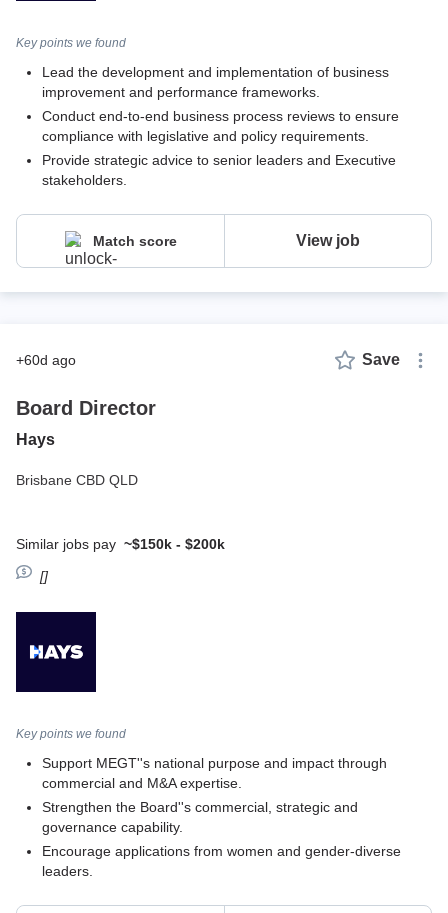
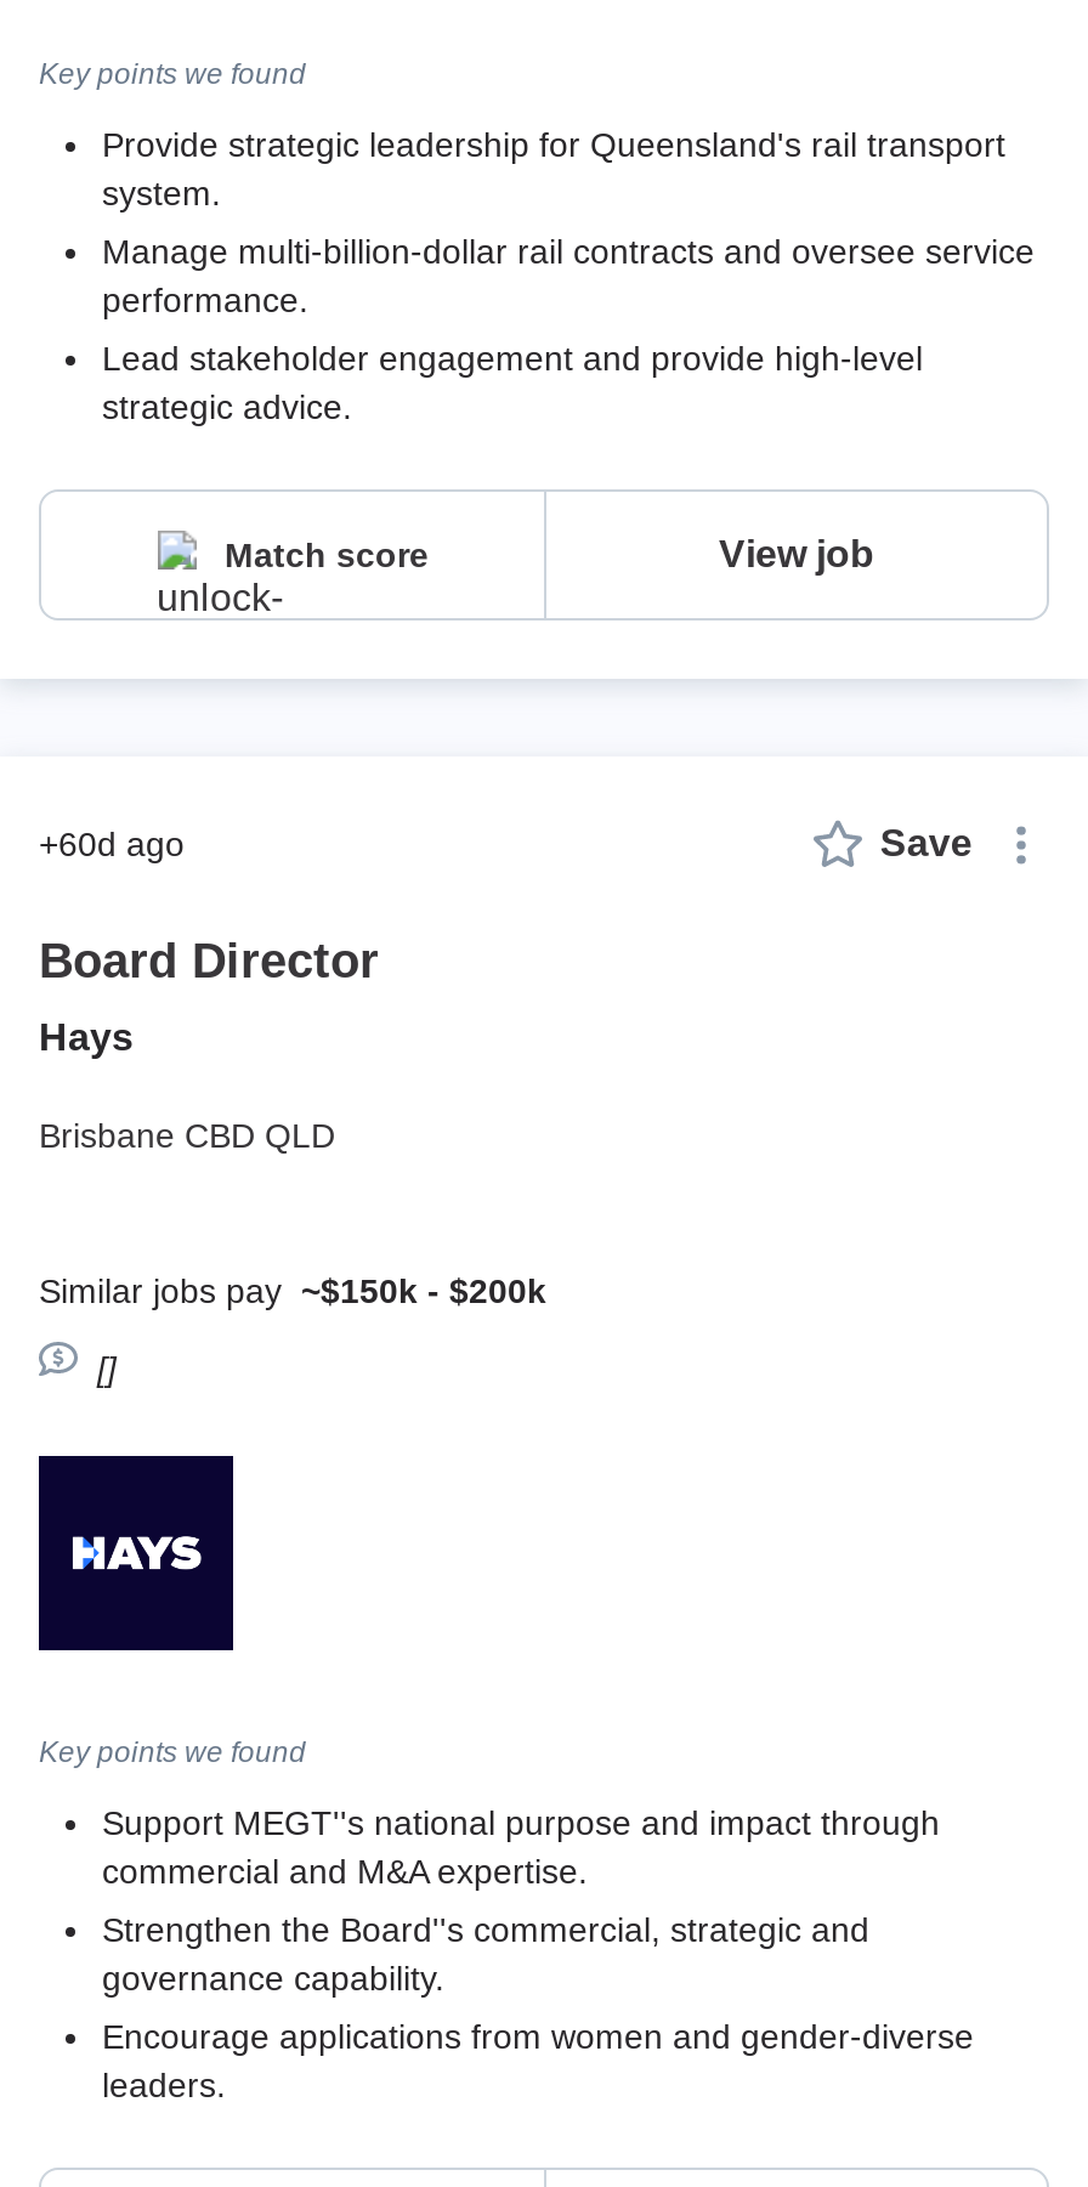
- Lead the development and implementation of business
- improvement and performance frameworks.
+ Provide strategic leadership for Queensland's rail transport
+ system.

- Conduct end-to-end business process reviews to ensure
- compliance with legislative and policy requirements.
+ Manage multi-billion-dollar rail contracts and oversee service
+ performance.

- Provide strategic advice to senior leaders and Executive
- stakeholders.
+ Lead stakeholder engagement and provide high-level
+ strategic advice.
